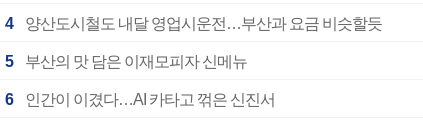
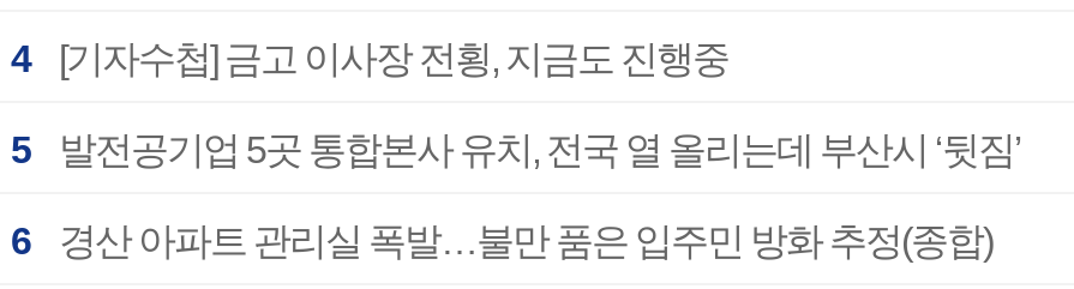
- 양산도시철도 내달 영업시운전…부산과 요금 비슷할듯
+ [기자수첩] 금고 이사장 전횡, 지금도 진행중

- 부산의 맛 담은 이재모피자 신메뉴
+ 발전공기업 5곳 통합본사 유치, 전국 열 올리는데 부산시 ‘뒷짐’

- 인간이 이겼다…AI 카타고 꺾은 신진서
+ 경산 아파트 관리실 폭발…불만 품은 입주민 방화 추정(종합)
